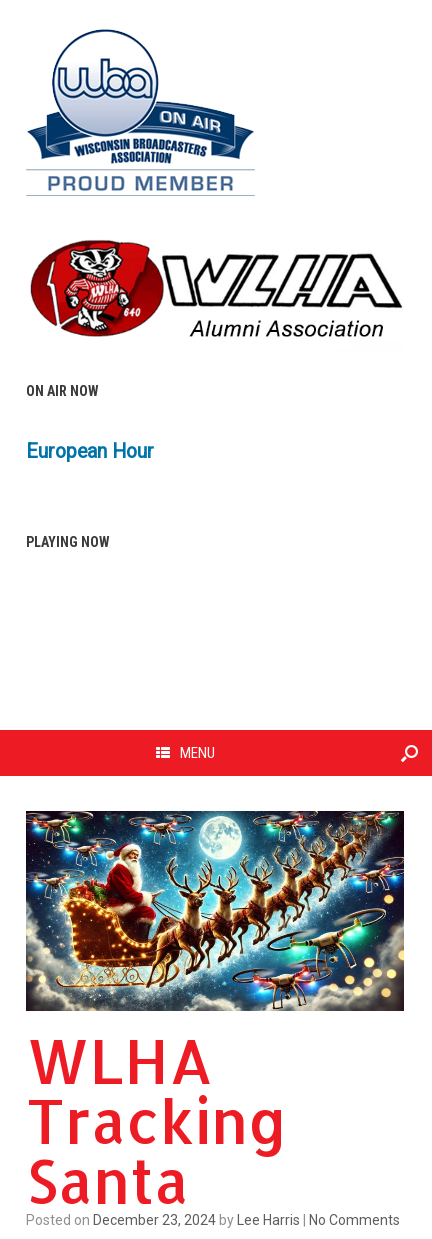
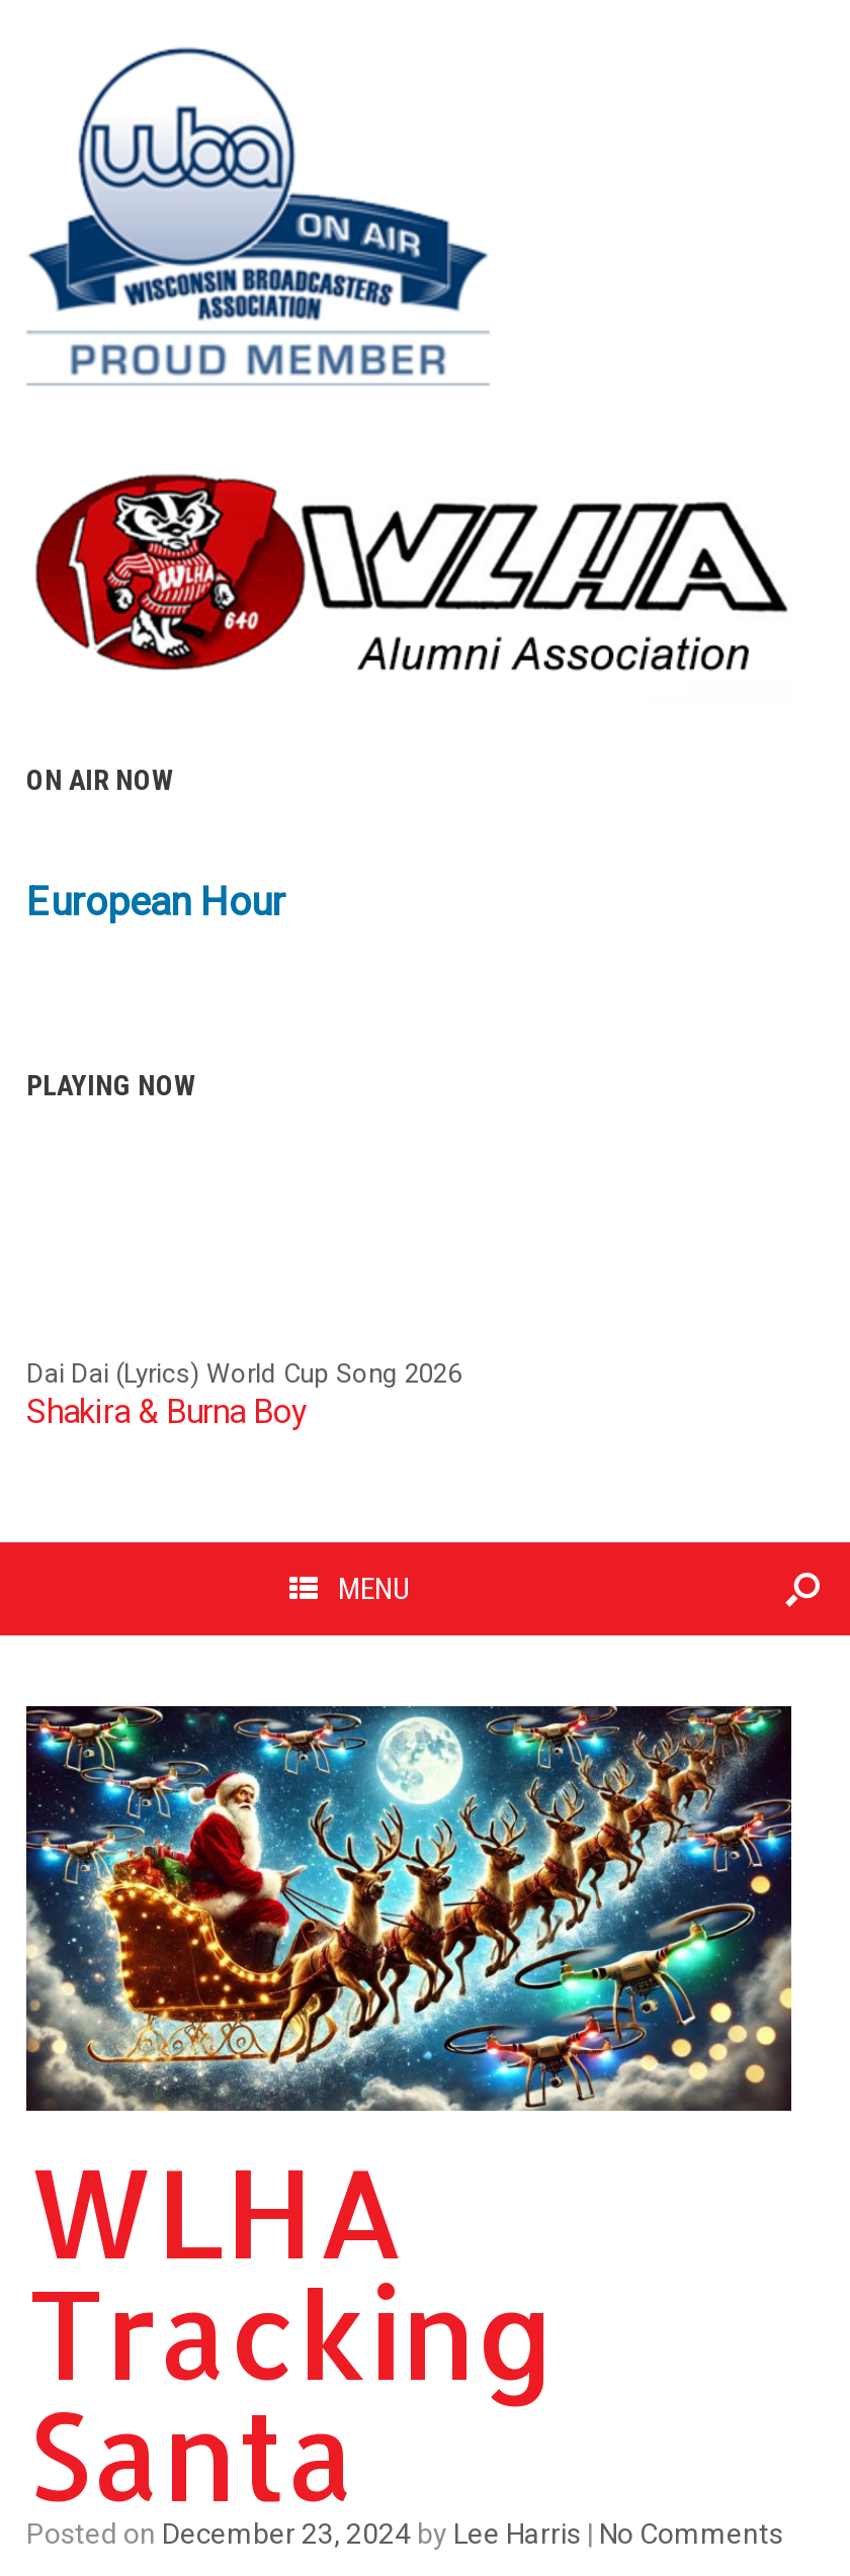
+ Dai Dai (Lyrics) World Cup Song 2026
+ Shakira & Burna Boy
